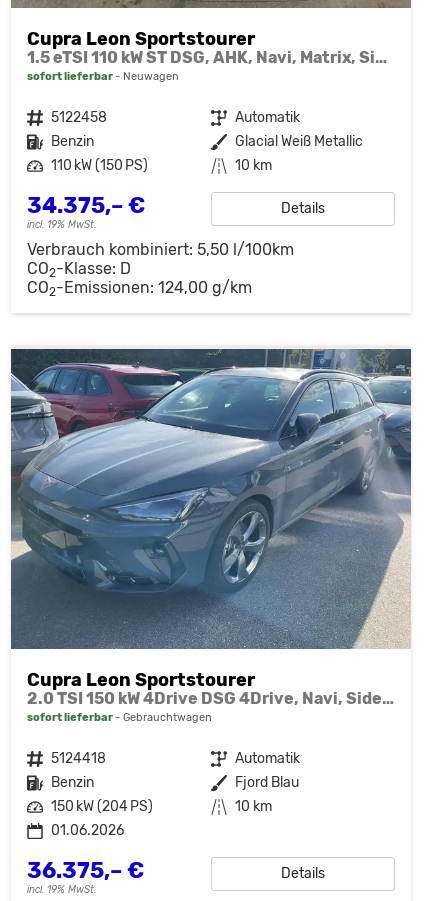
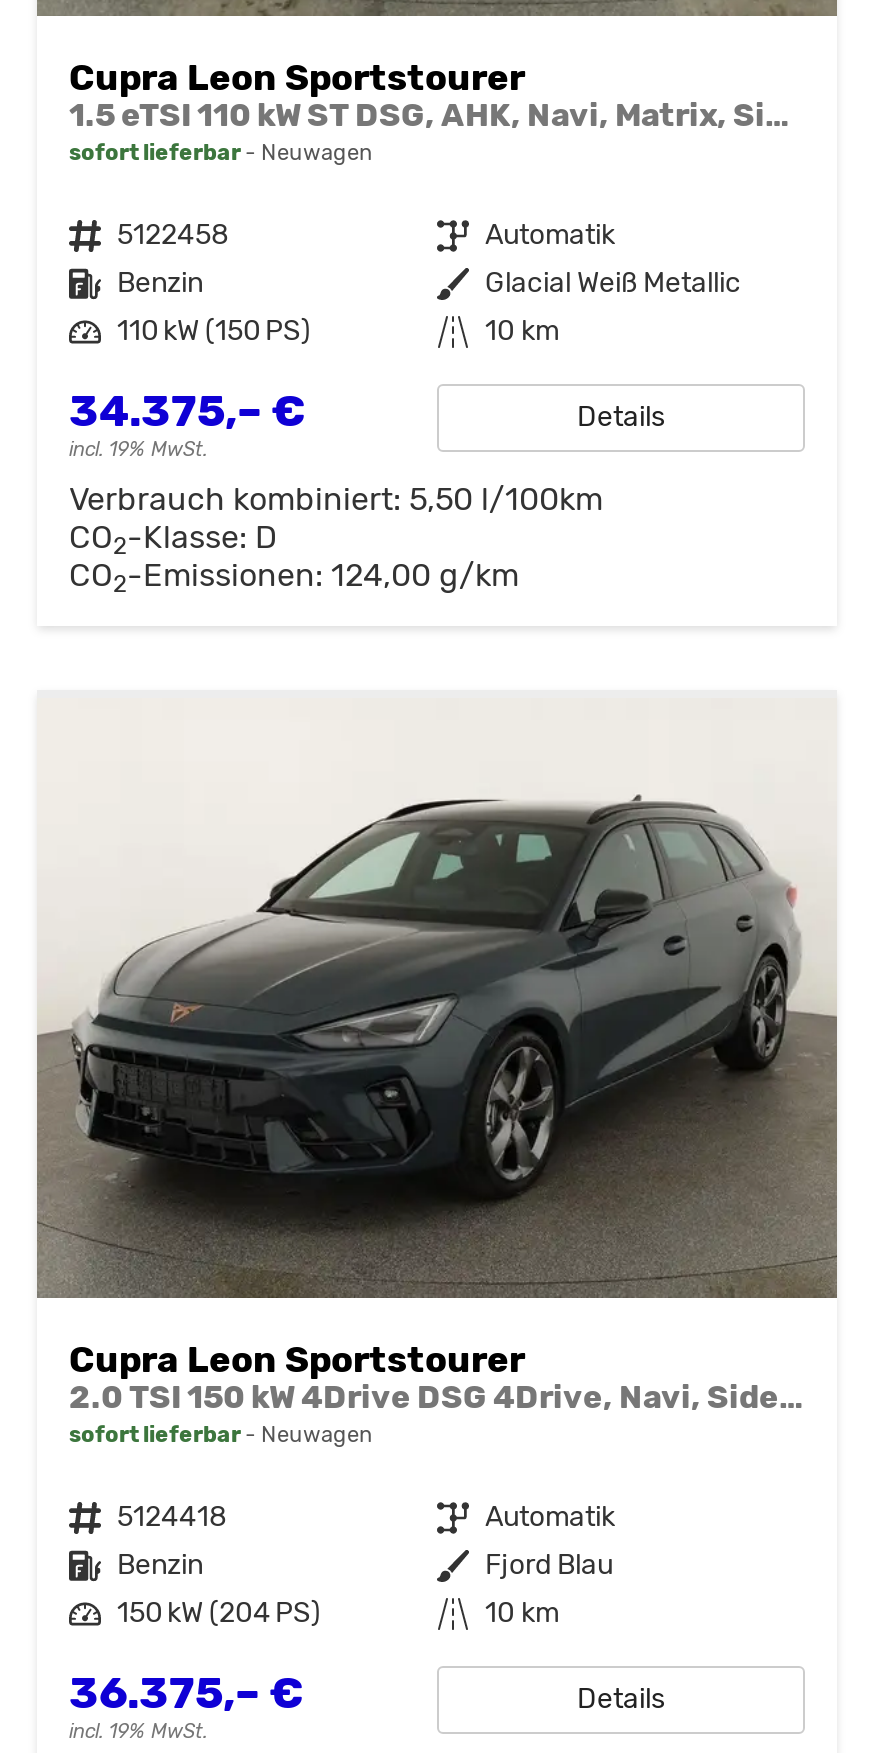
- [image]
+ [image]

- sofort lieferbar Gebrauchtwagen
+ sofort lieferbar Neuwagen

- 01.06.2026
